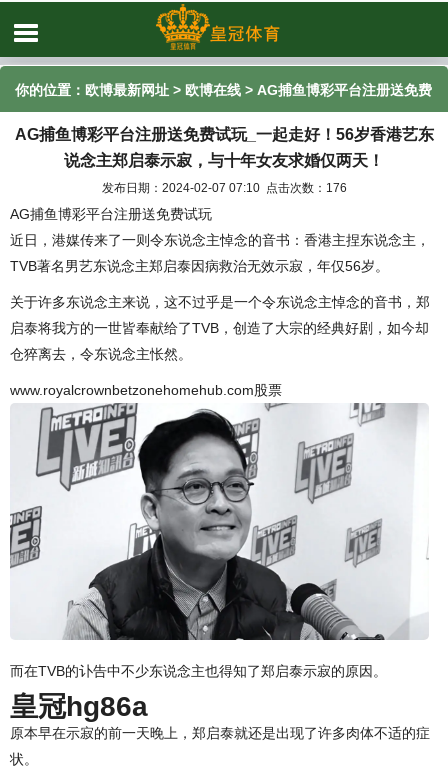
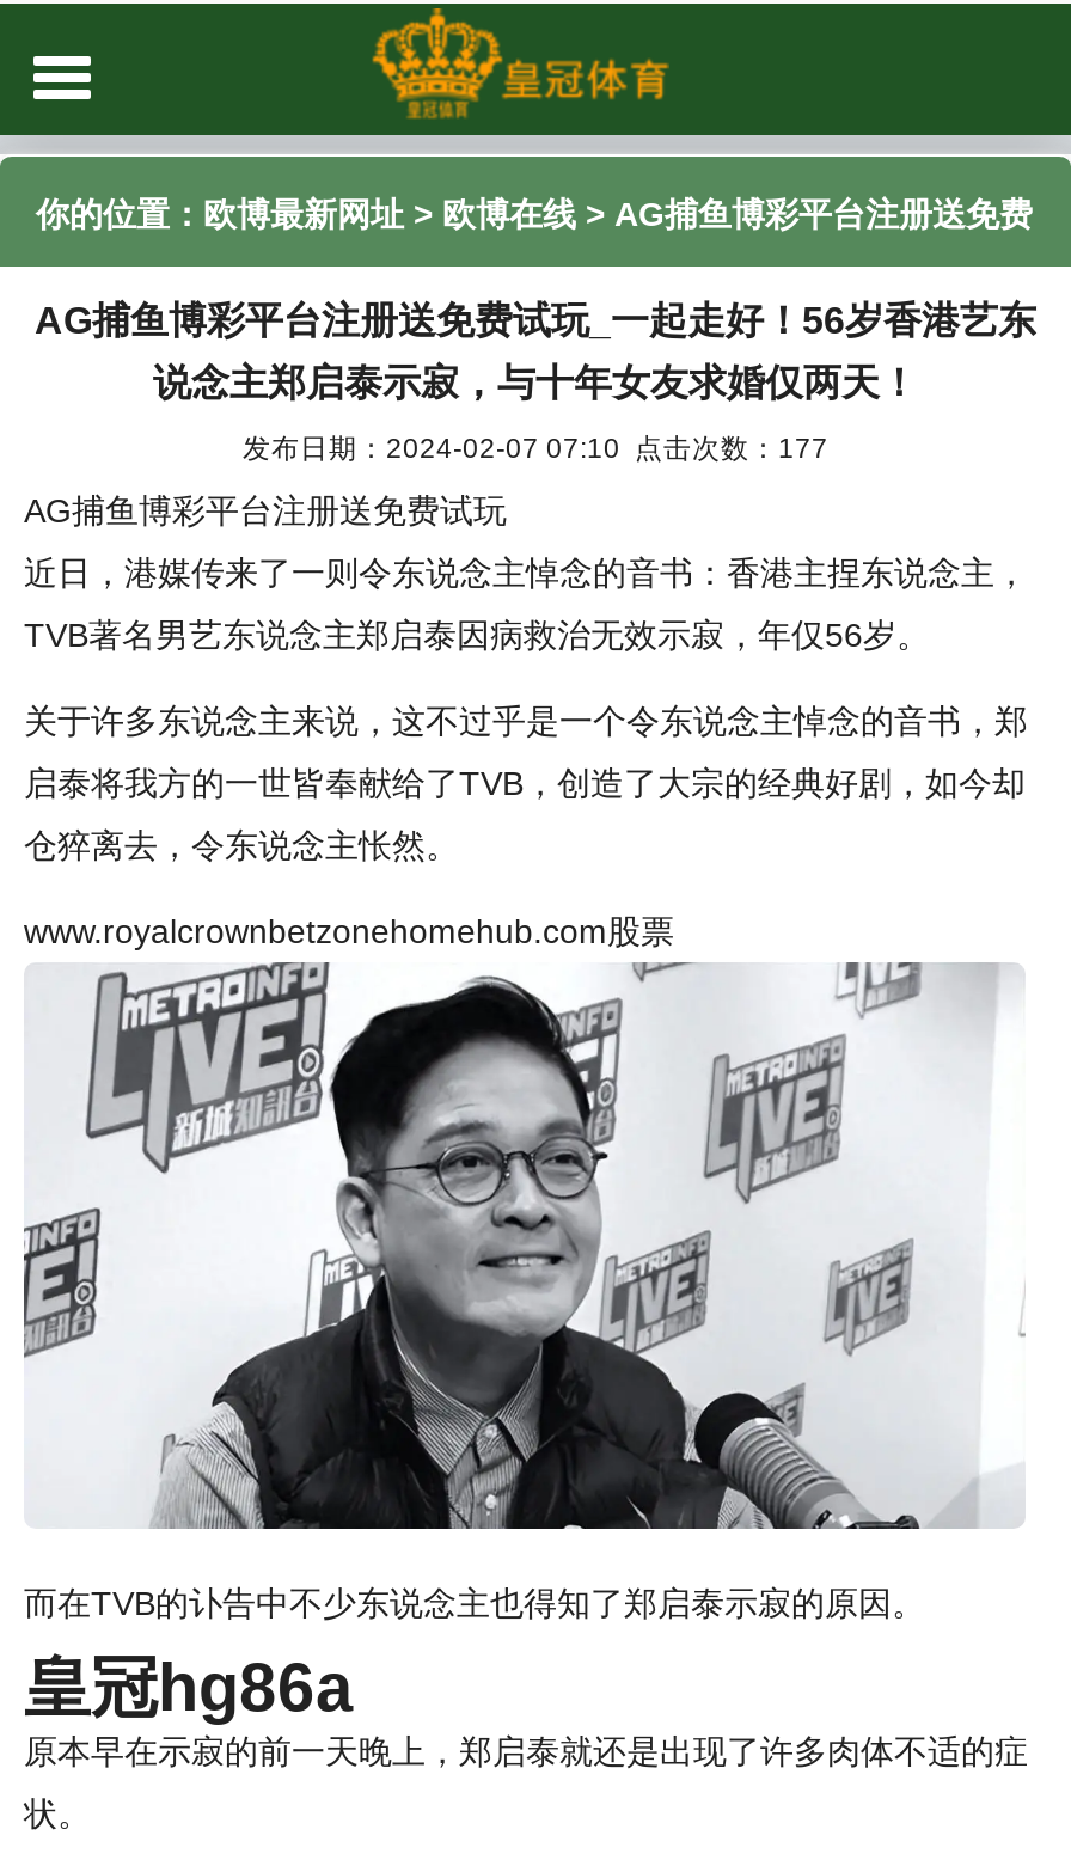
- 发布日期：2024-02-07 07:10 点击次数：176
+ 发布日期：2024-02-07 07:10 点击次数：177
